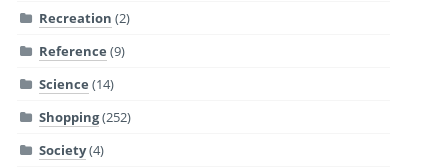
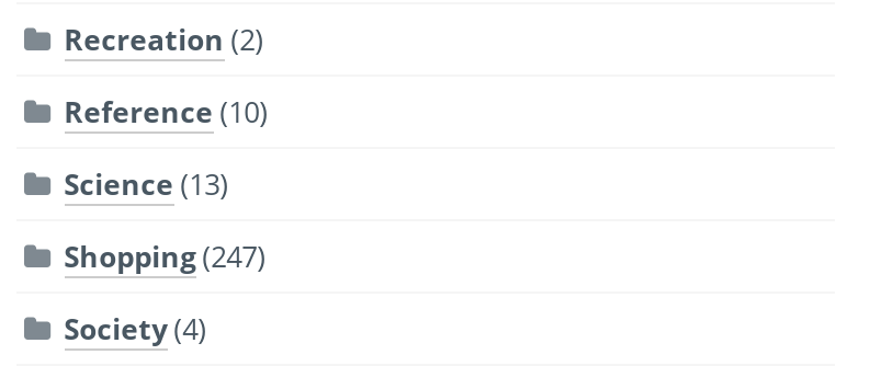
- Reference (9)
+ Reference (10)

- Science (14)
+ Science (13)

- Shopping(252)
+ Shopping(247)
